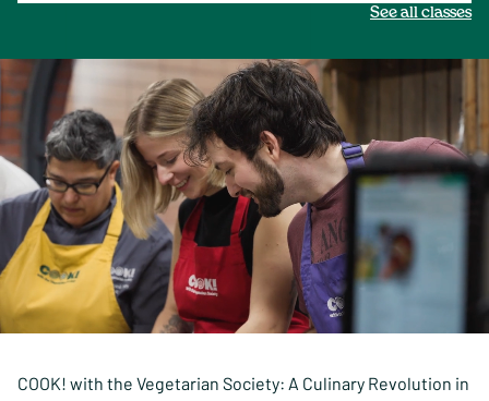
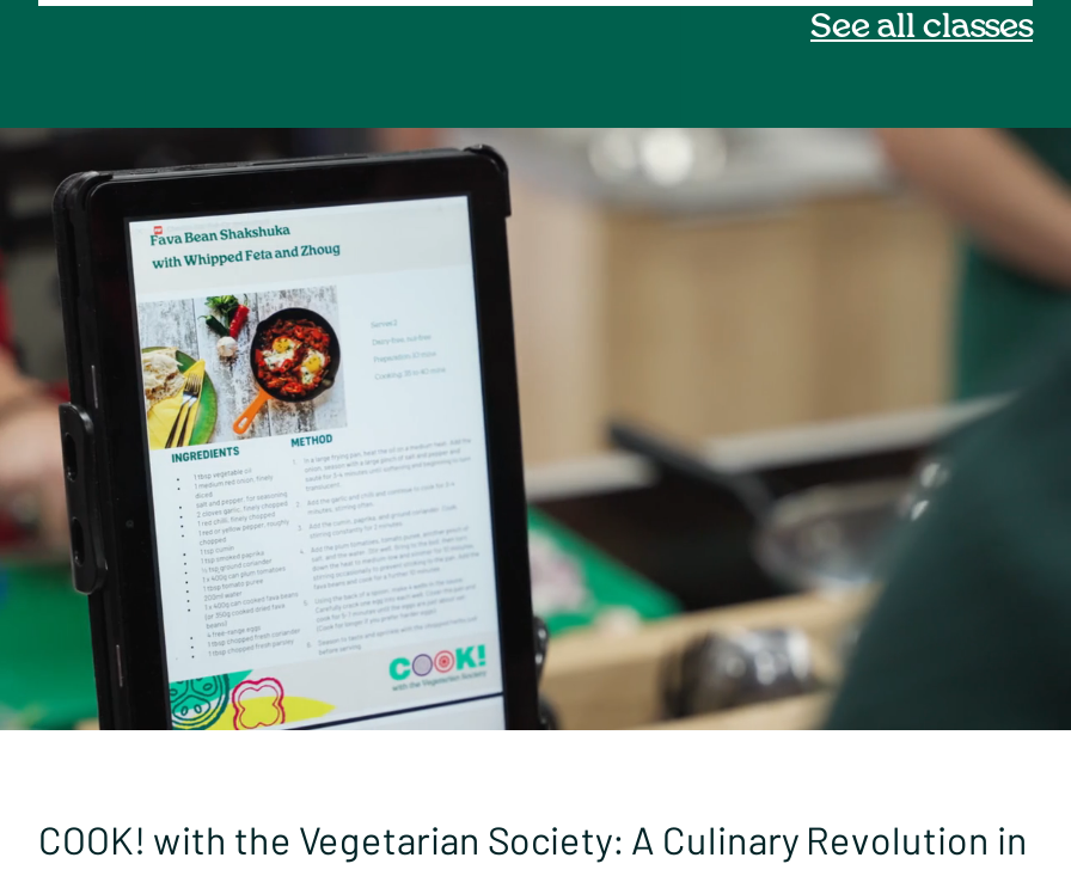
- [image]
+ [image]
